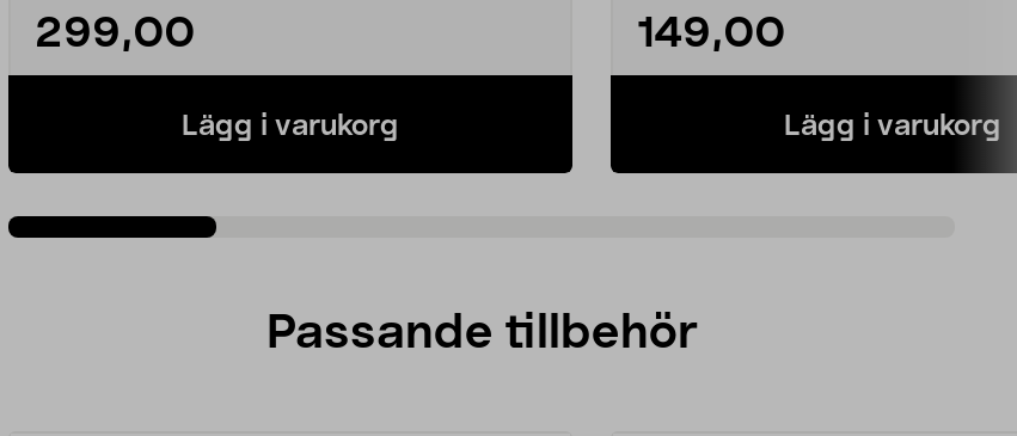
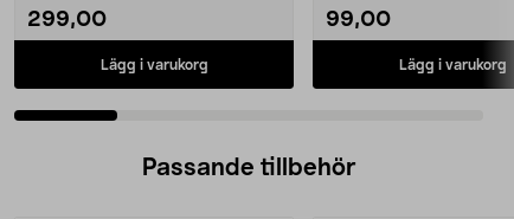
- 149,00
+ 99,00
